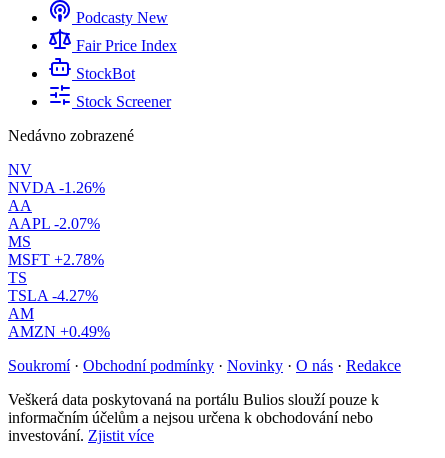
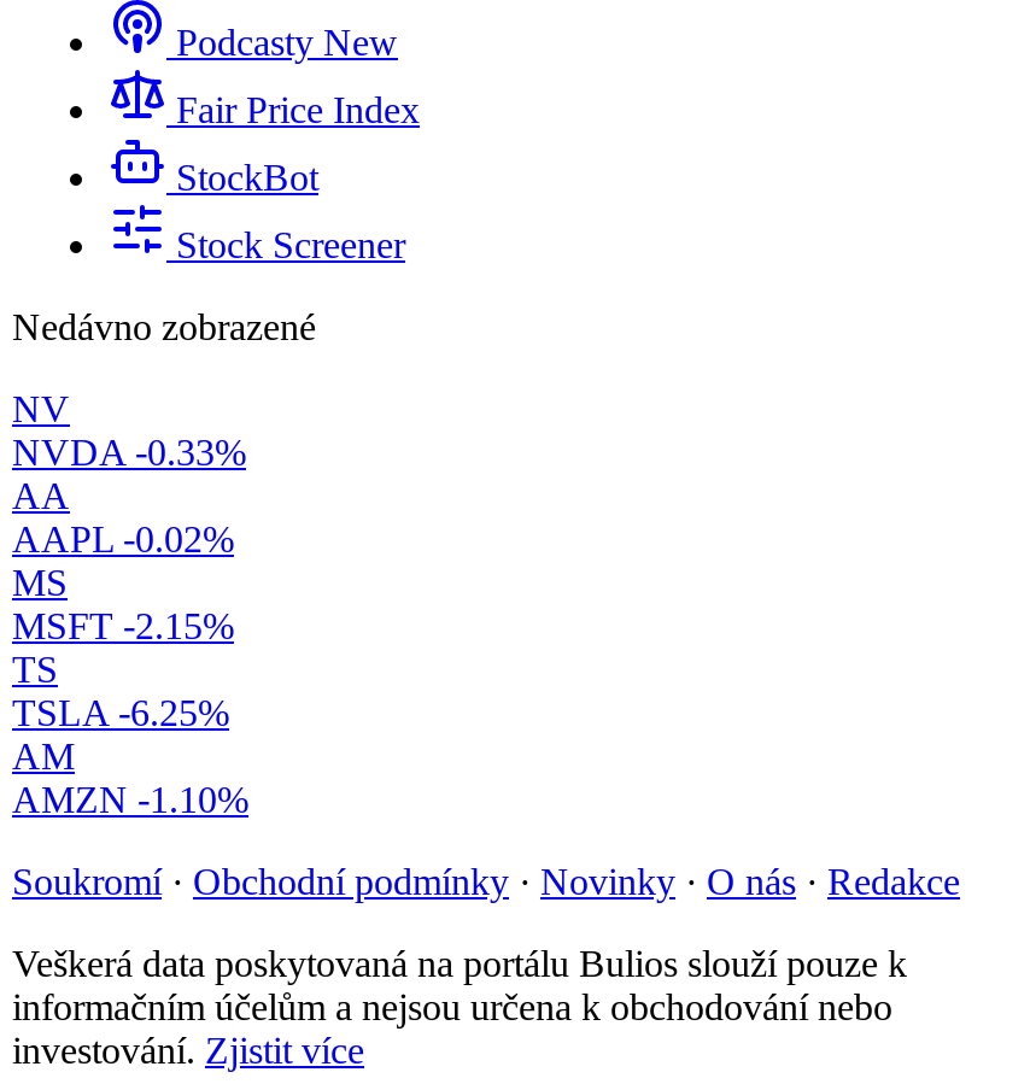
- NVDA -1.26%
+ NVDA -0.33%

- AAPL -2.07%
+ AAPL -0.02%

- MSFT +2.78%
+ MSFT -2.15%

- TSLA -4.27%
+ TSLA -6.25%

- AMZN +0.49%
+ AMZN -1.10%
